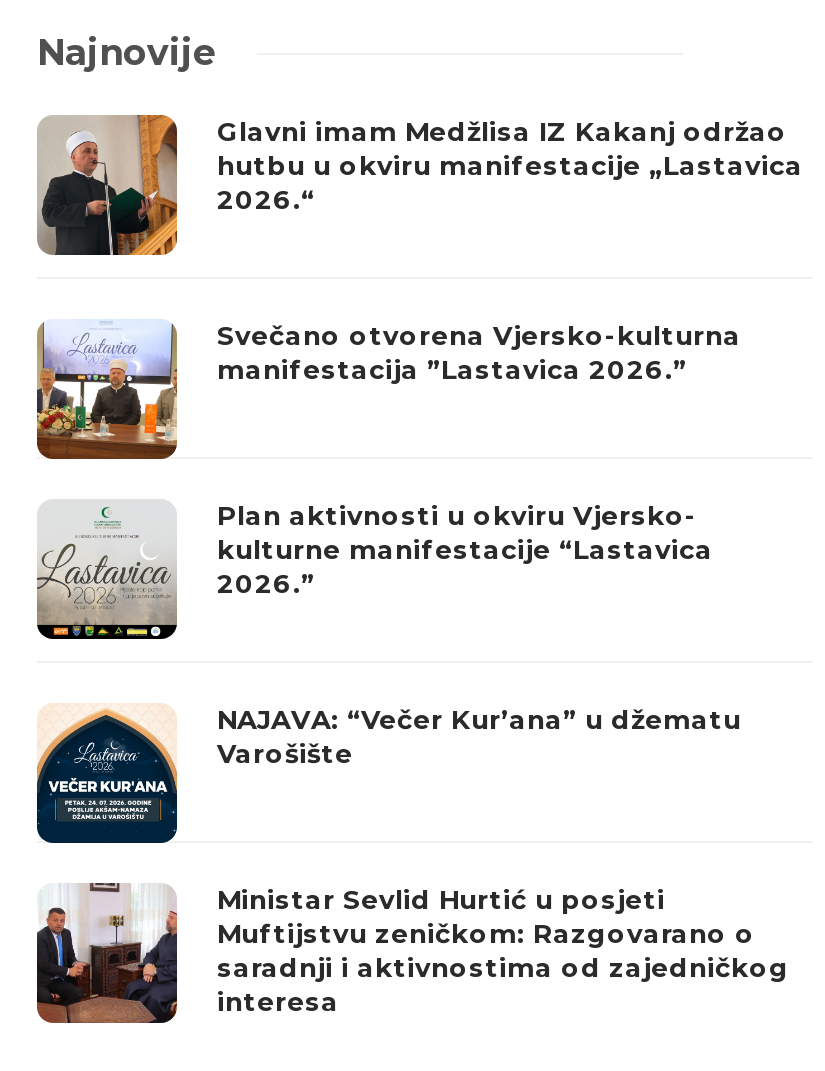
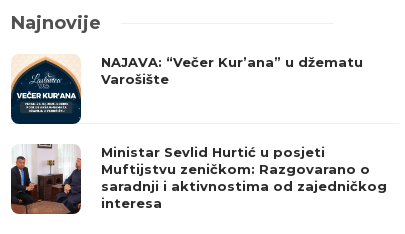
- [image]
- Glavni imam Medžlisa IZ Kakanj održao
- hutbu u okviru manifestacije „Lastavica
- 2026.“

- [image]
- Svečano otvorena Vjersko-kulturna
- manifestacija ”Lastavica 2026.”

- [image]
- Plan aktivnosti u okviru Vjersko-
- kulturne manifestacije “Lastavica
- 2026.”
